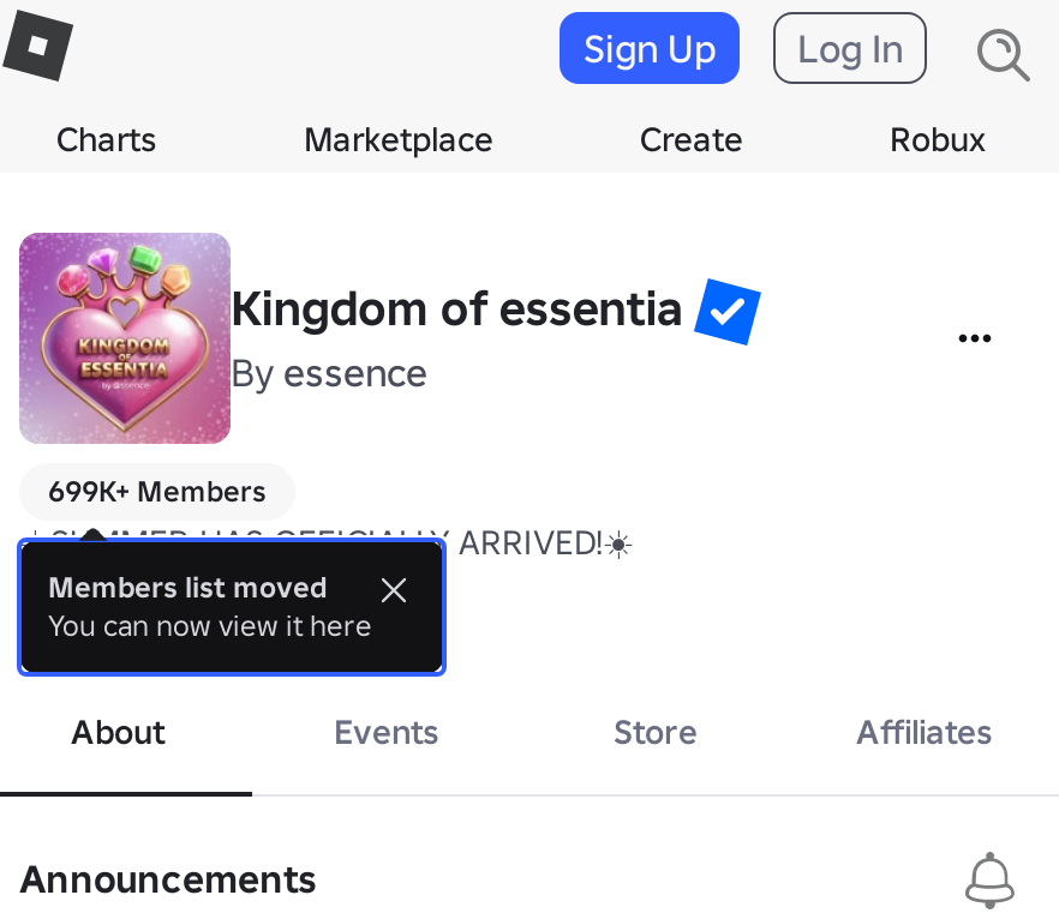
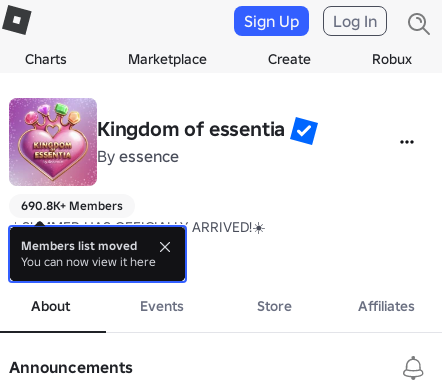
- 699K+ Members
+ 690.8K+ Members
